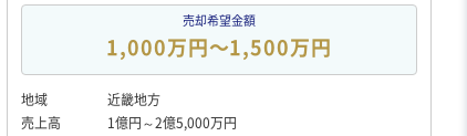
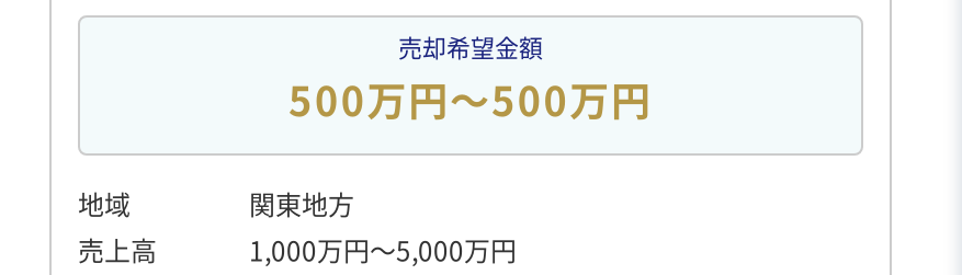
- 1,000万円〜1,500万円
+ 500万円〜500万円

- 近畿地方
+ 関東地方

- 1億円～2億5,000万円
+ 1,000万円〜5,000万円
